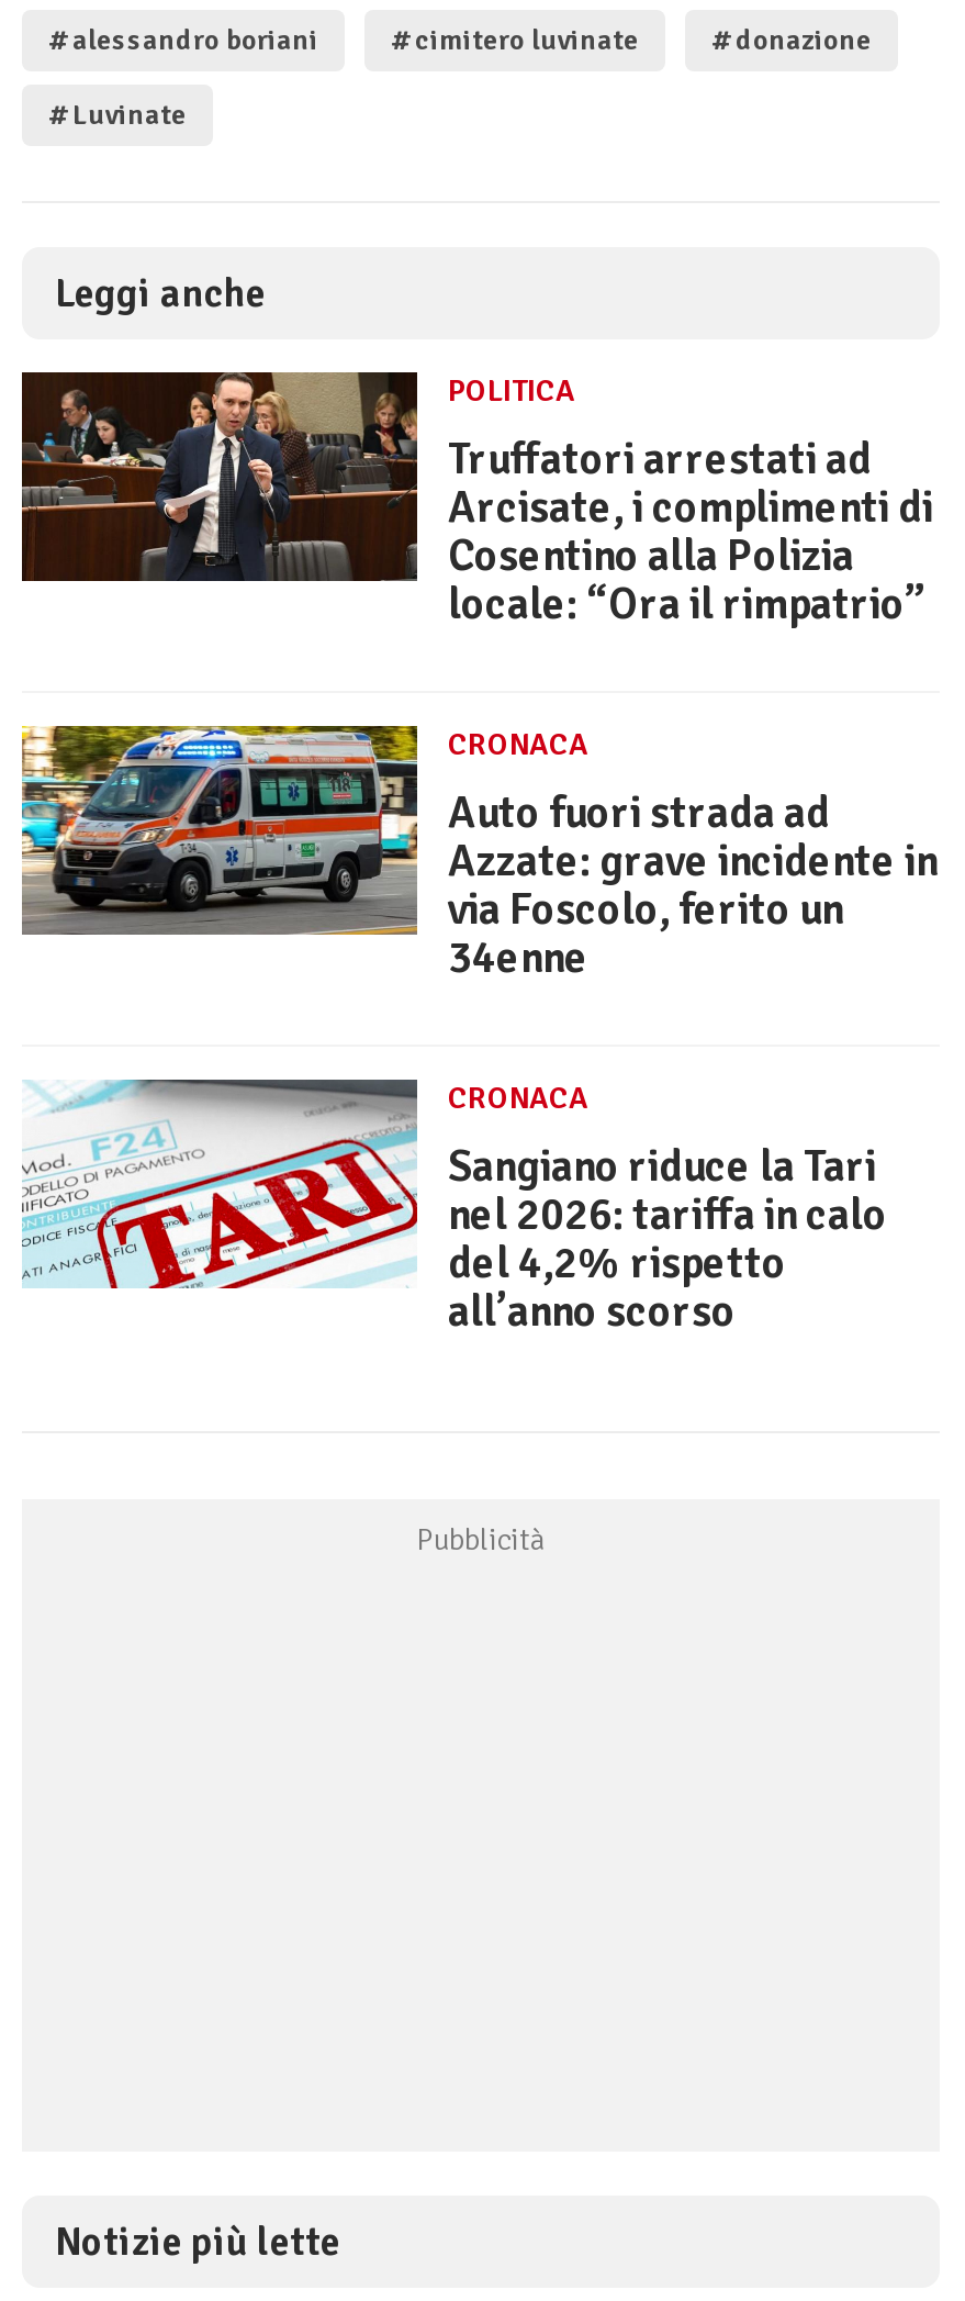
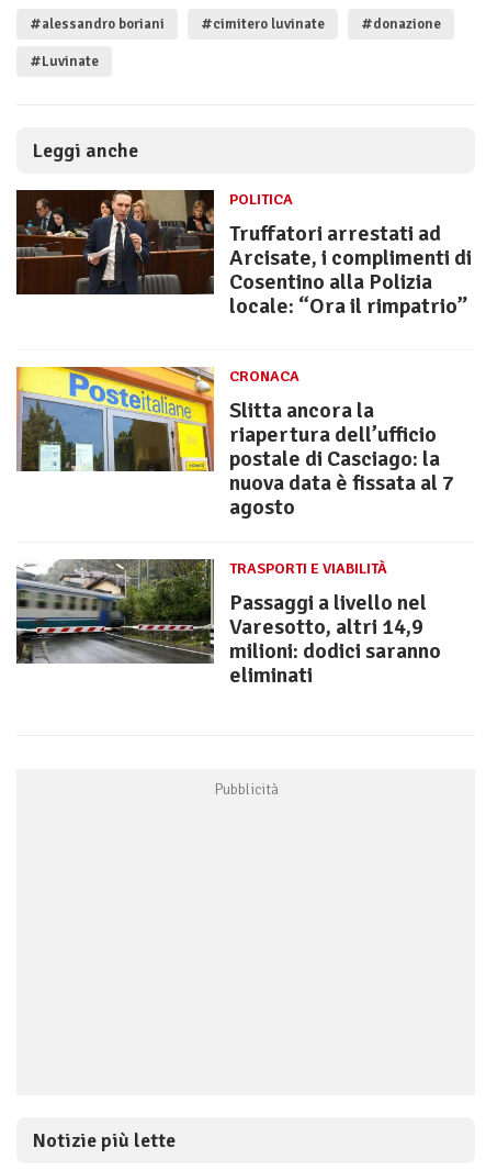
- [image]
- Auto fuori strada ad
- Azzate: grave incidente in
- via Foscolo, ferito un
- 34enne
+ [image]
+ Slitta ancora la
+ riapertura dell’ufficio
+ postale di Casciago: la
+ nuova data è fissata al 7
+ agosto

- [image]
- CRONACA
- Sangiano riduce la Tari
- nel 2026: tariffa in calo
- del 4,2% rispetto
- all’anno scorso
+ [image]
+ TRASPORTI E VIABILITÀ
+ Passaggi a livello nel
+ Varesotto, altri 14,9
+ milioni: dodici saranno
+ eliminati
